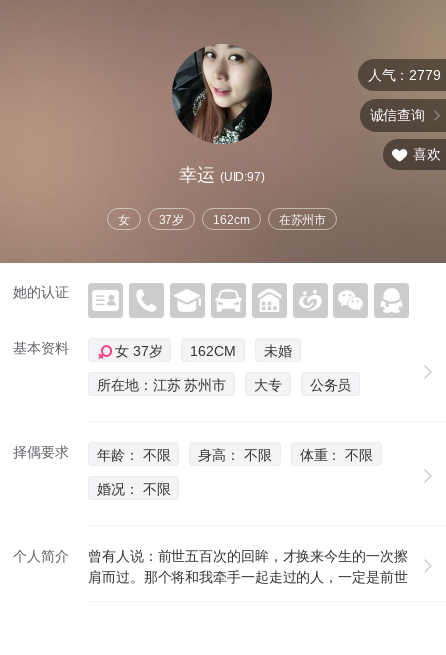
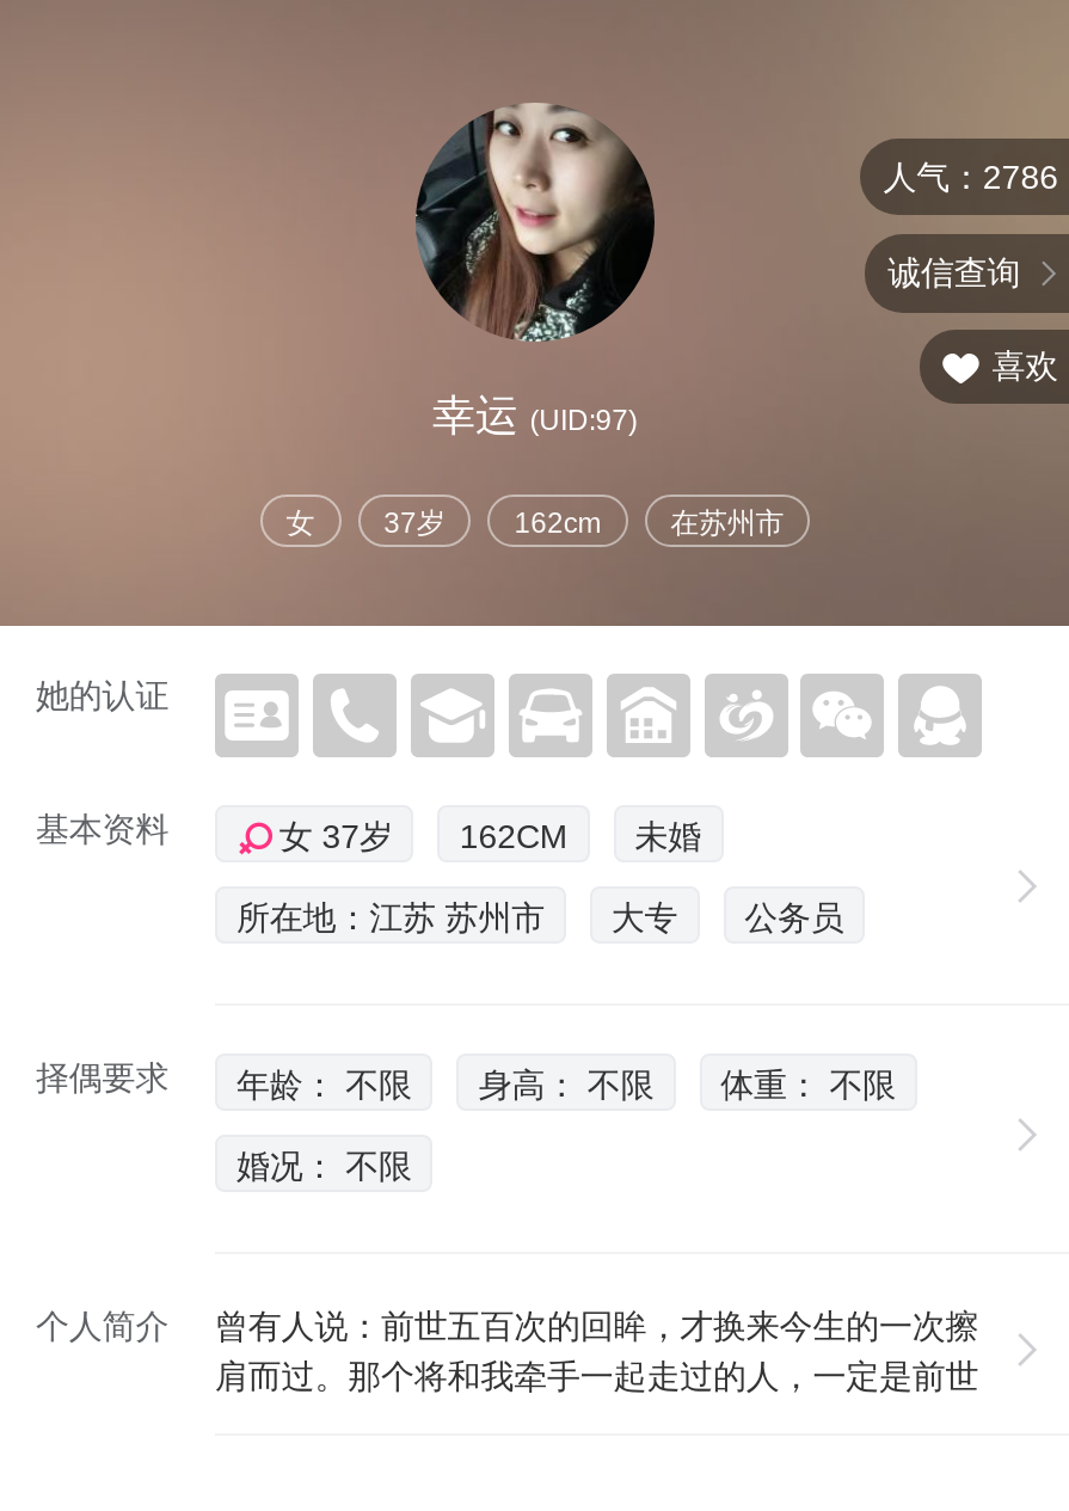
- 人气：2779
+ 人气：2786
